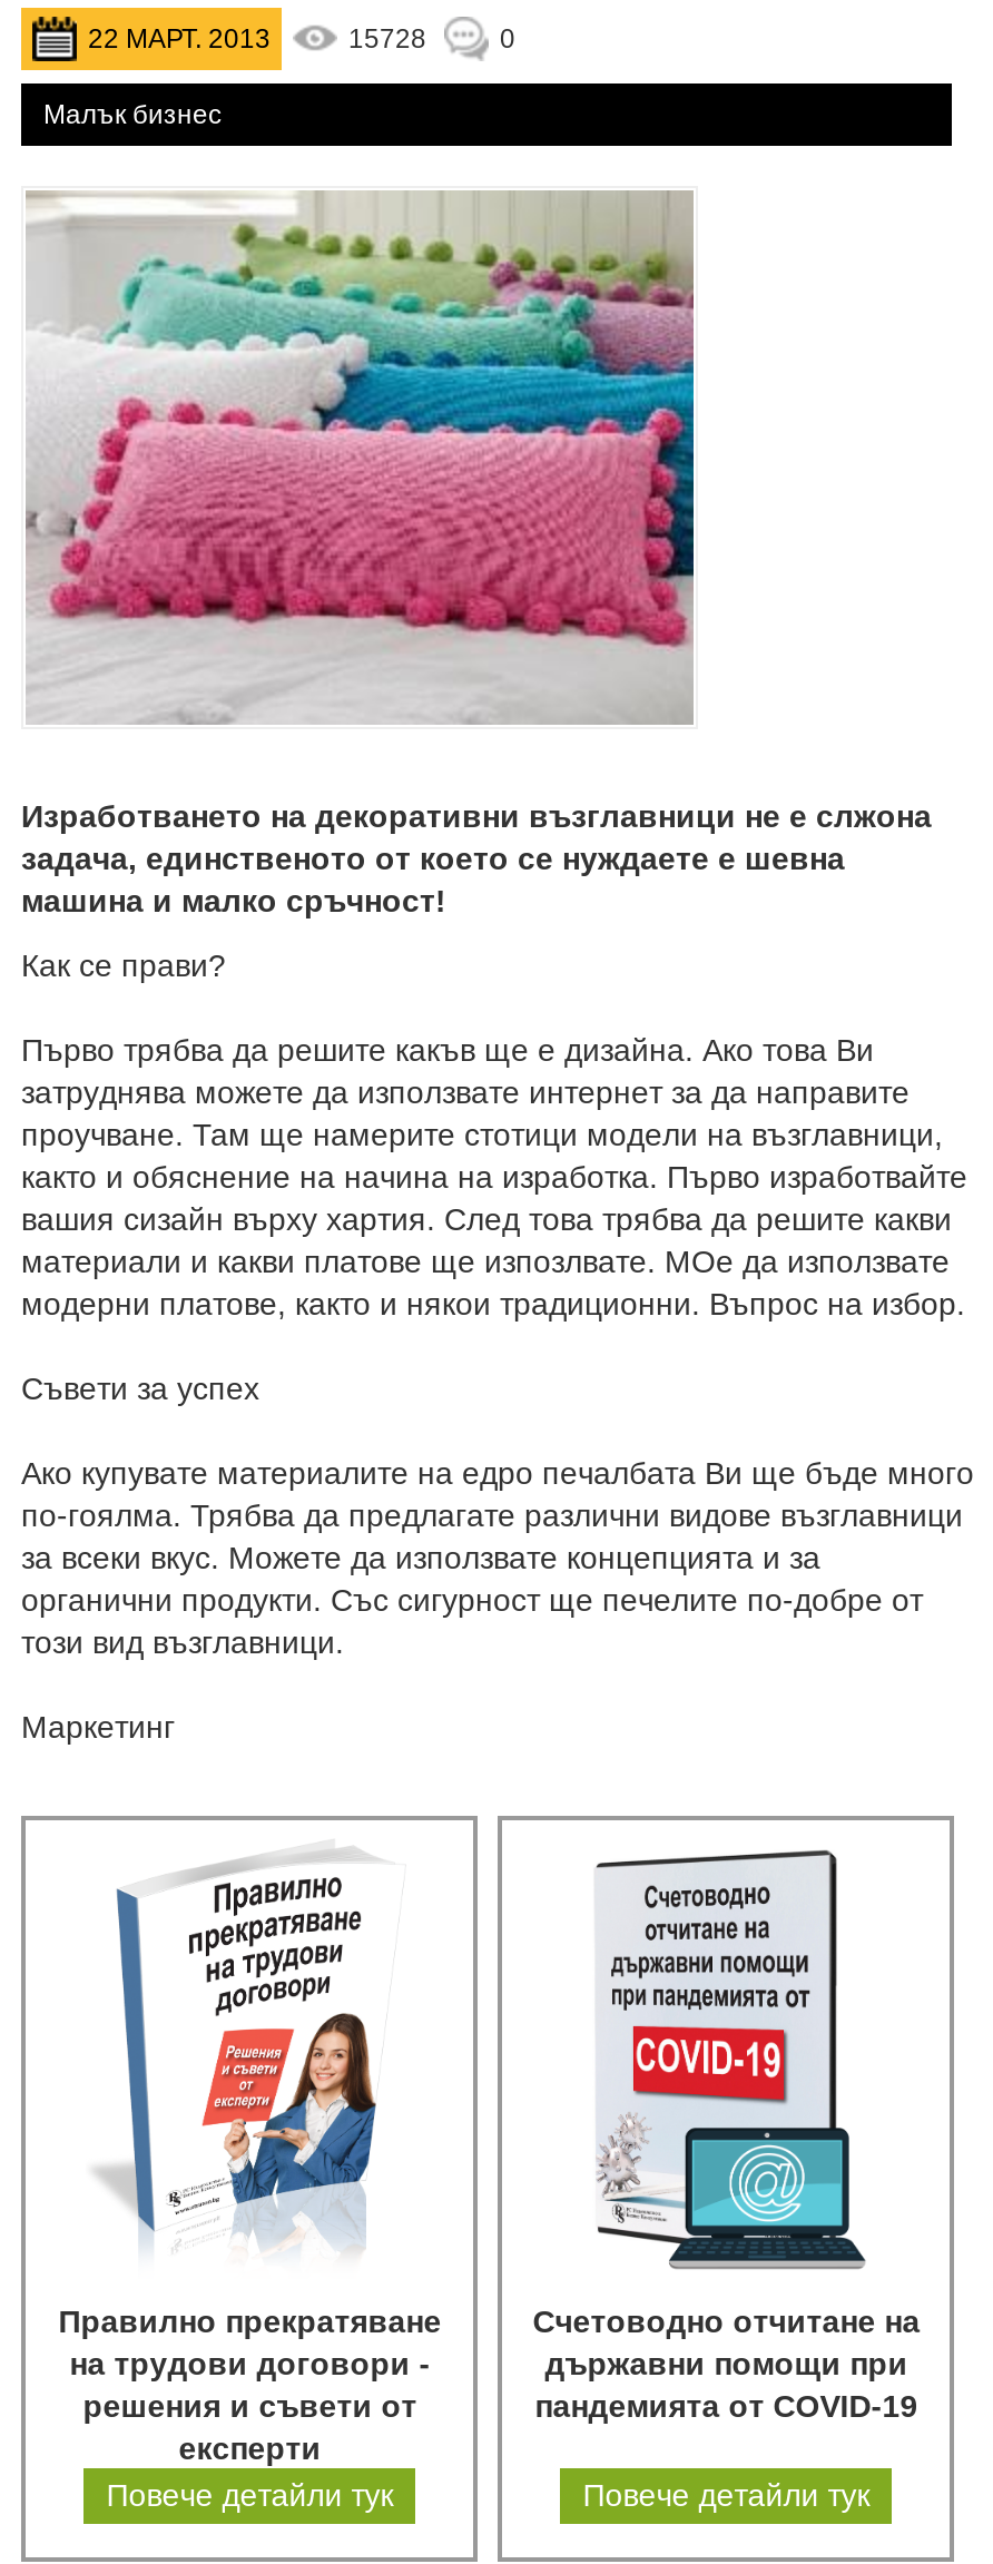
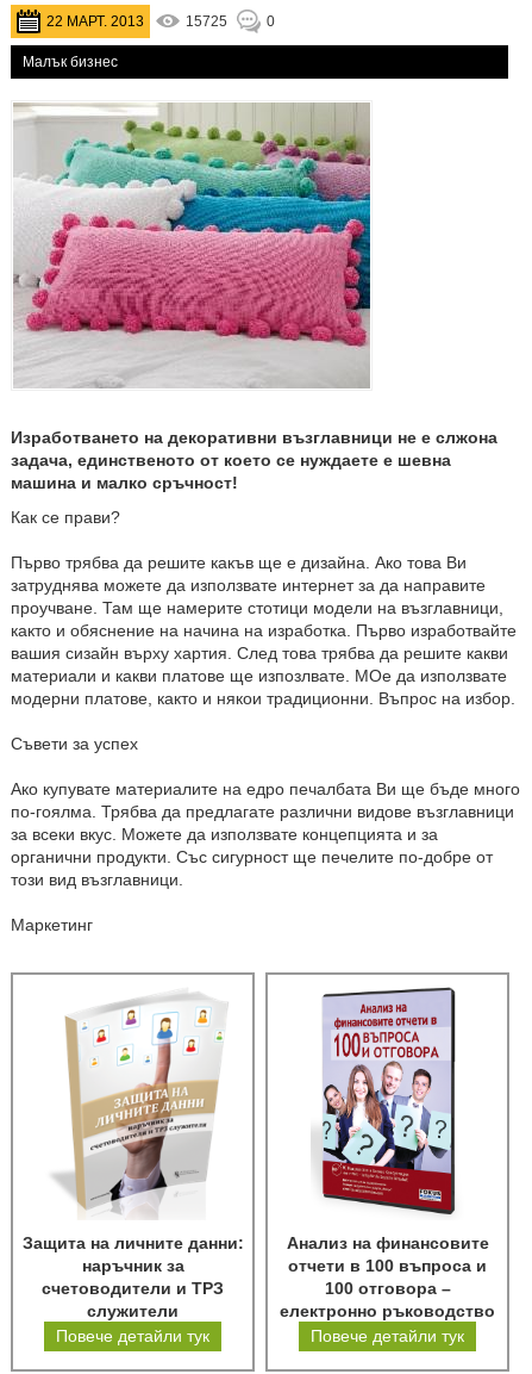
- 15728
+ 15725

- [image]
- Счетоводно отчитане на
- държавни помощи при
- пандемията от COVID-19
+ [image]
+ Анализ на финансовите
+ отчети в 100 въпроса и
+ 100 отговора –
+ електронно ръководство

- [image]
- Правилно прекратяване
- на трудови договори -
- решения и съвети от
- експерти
+ [image]
+ Защита на личните данни:
+ наръчник за
+ счетоводители и ТРЗ
+ служители
